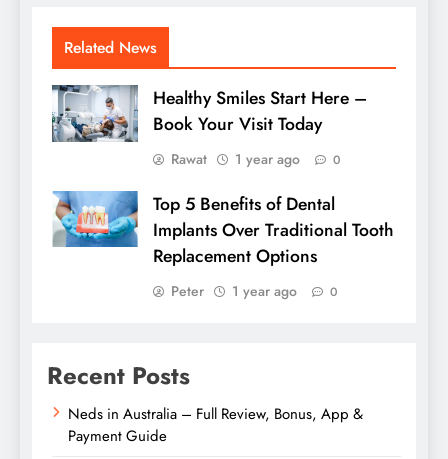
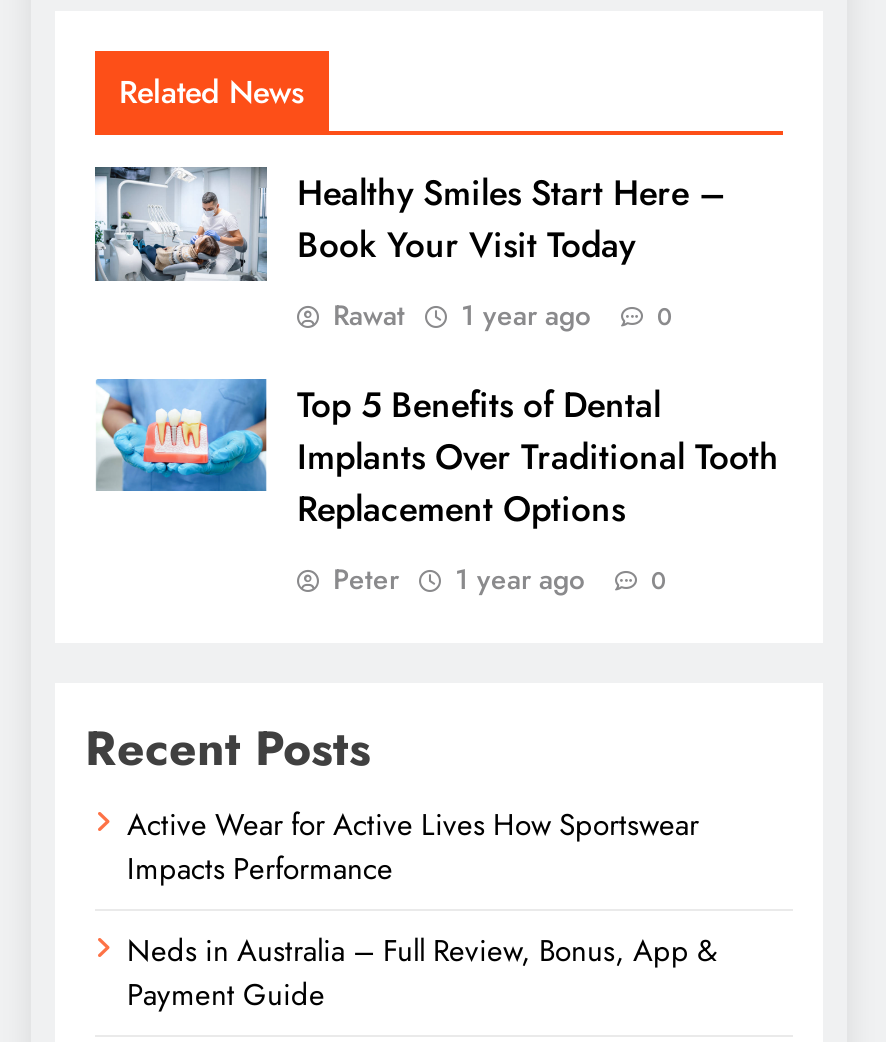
+ Active Wear for Active Lives How Sportswear
+ Impacts Performance
